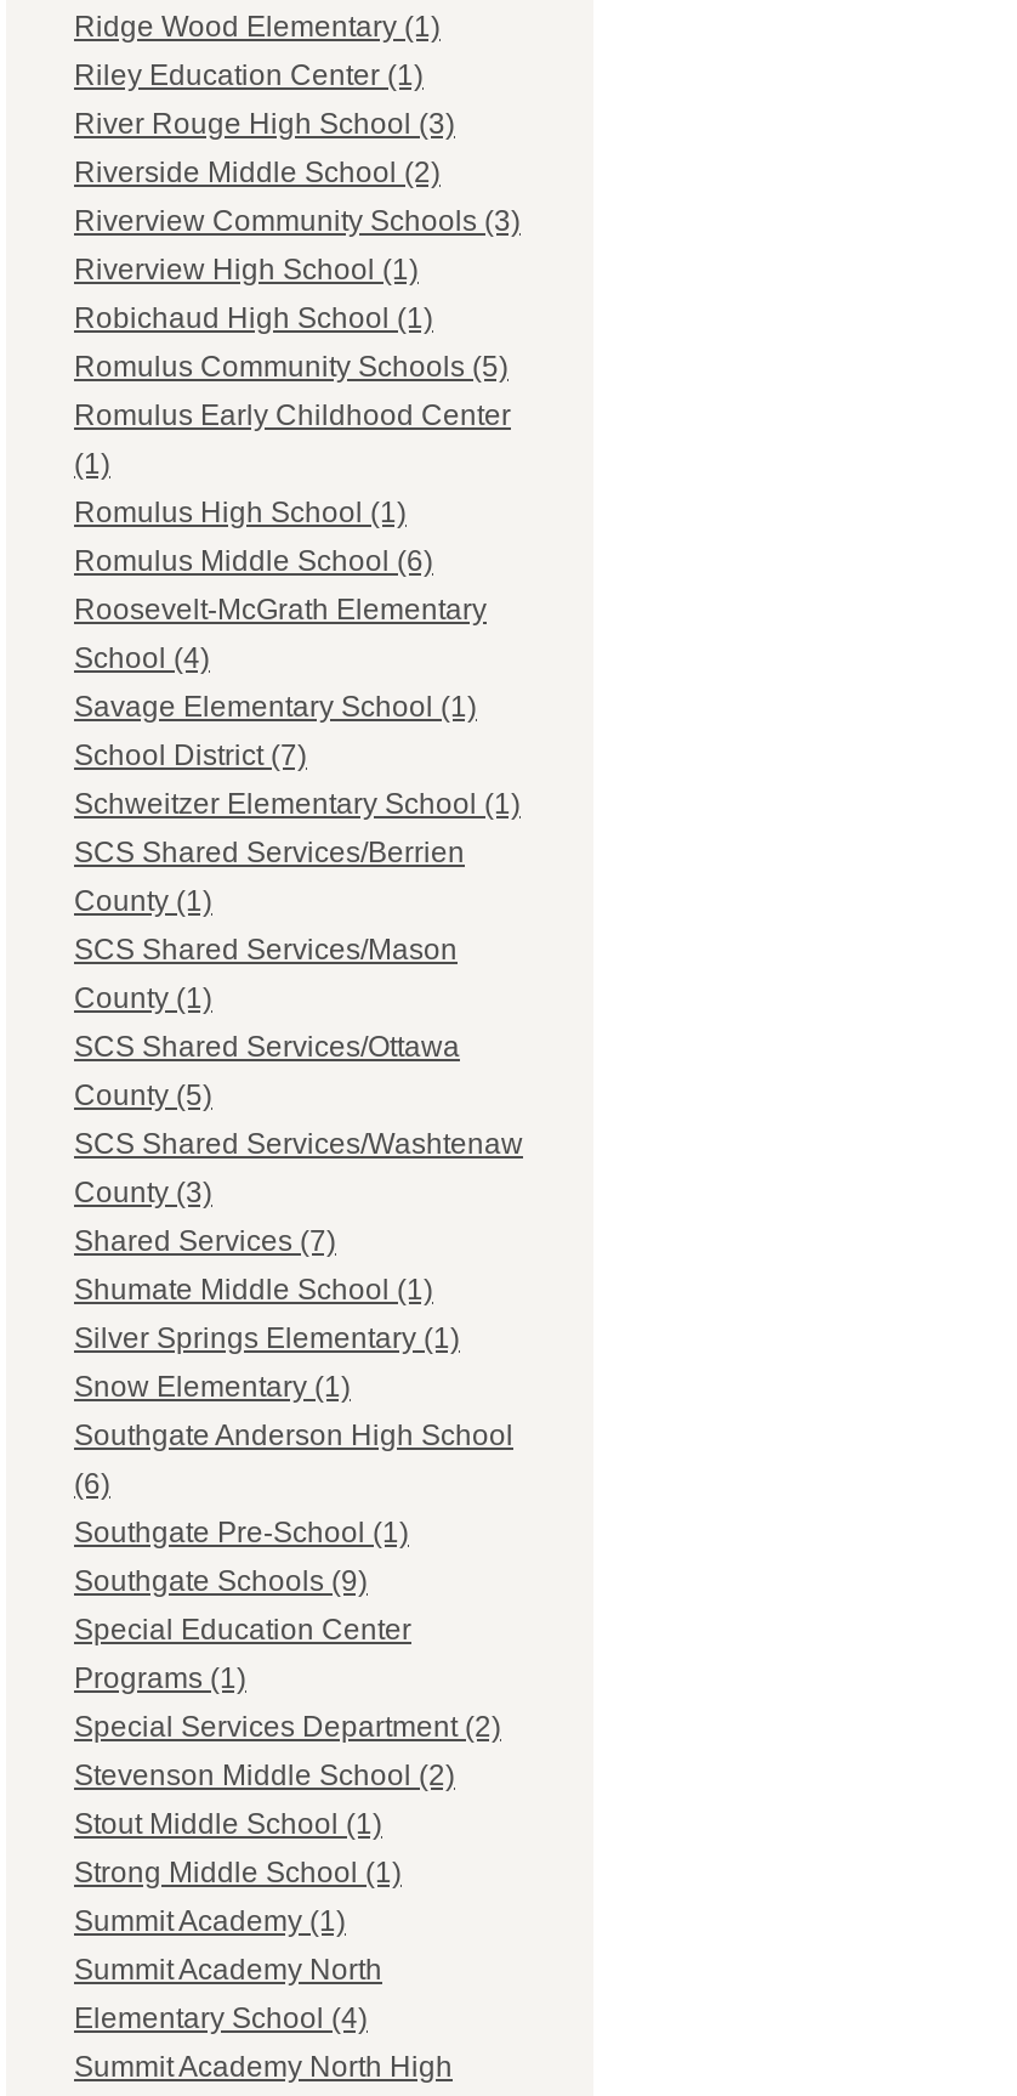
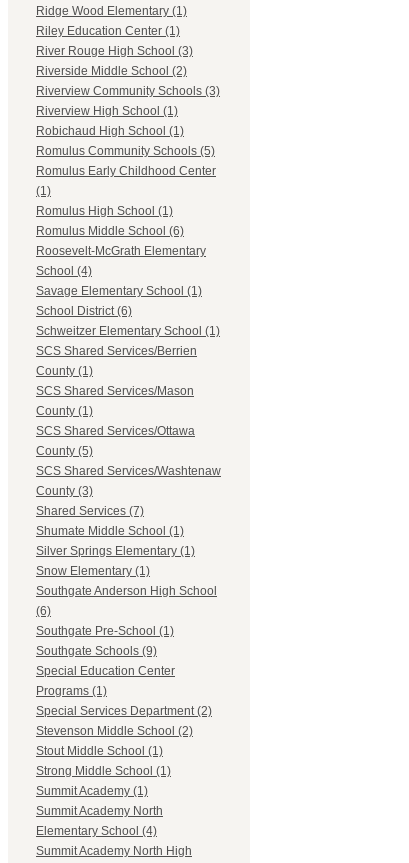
- School District (7)
+ School District (6)
